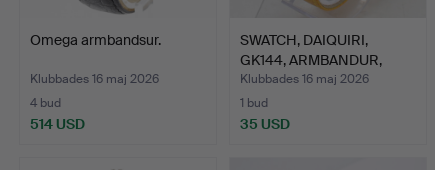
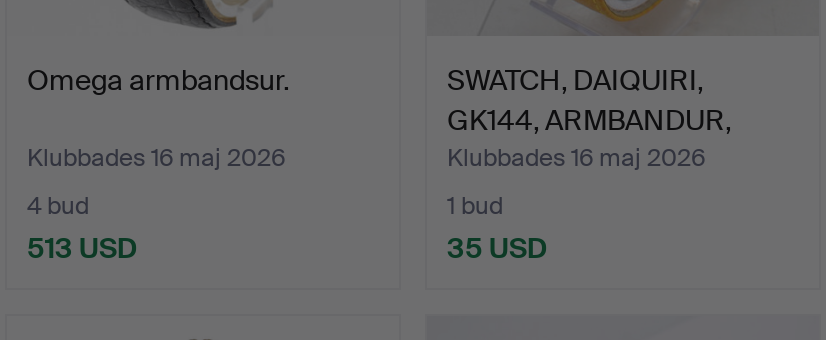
- 514 USD
+ 513 USD
